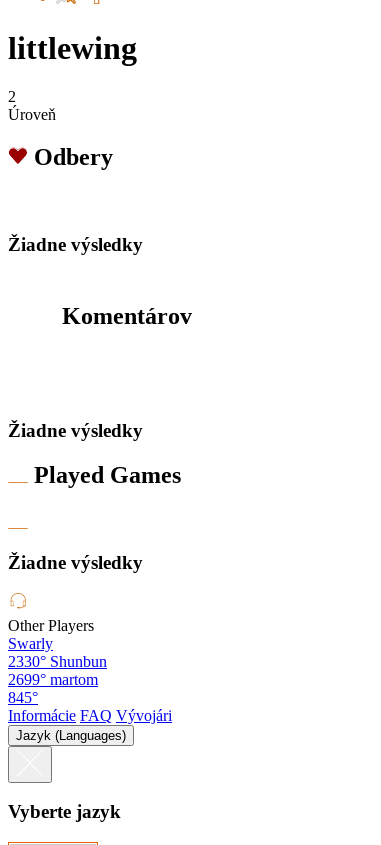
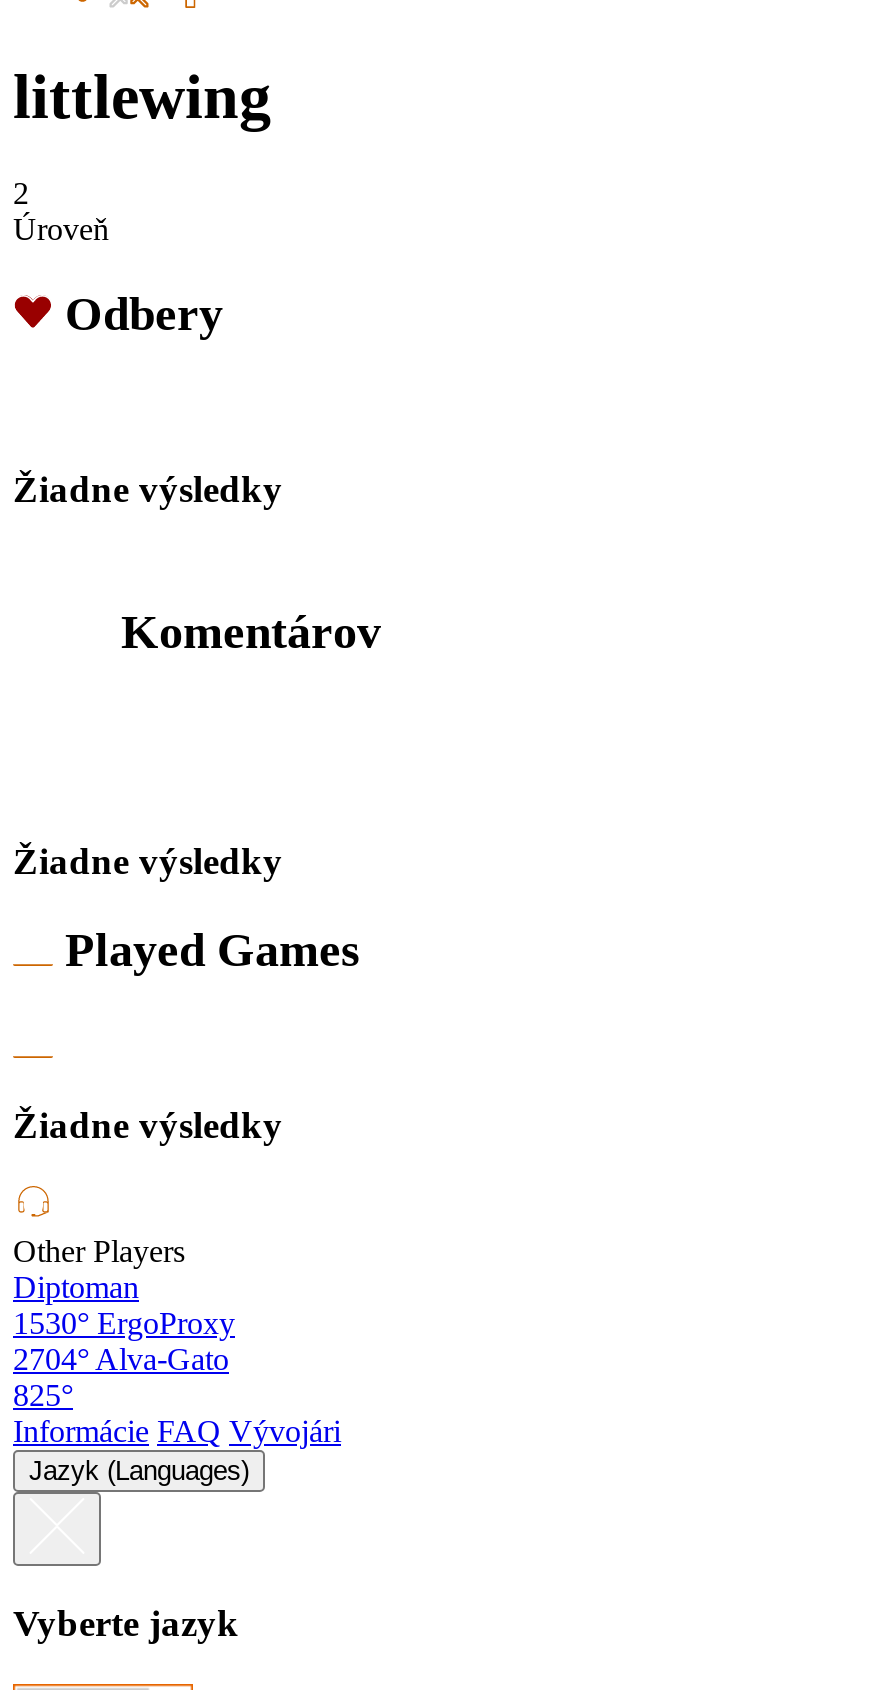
- Swarly
- 2330° Shunbun
- 2699° martom
- 845°
+ Diptoman
+ 1530° ErgoProxy
+ 2704° Alva-Gato
+ 825°
